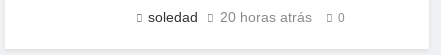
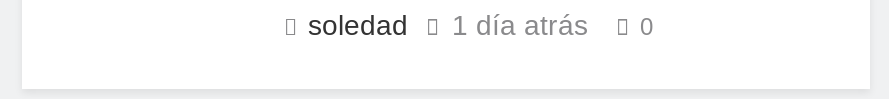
- soledad 20 horas atrás 0
+ soledad 1 día atrás 0
